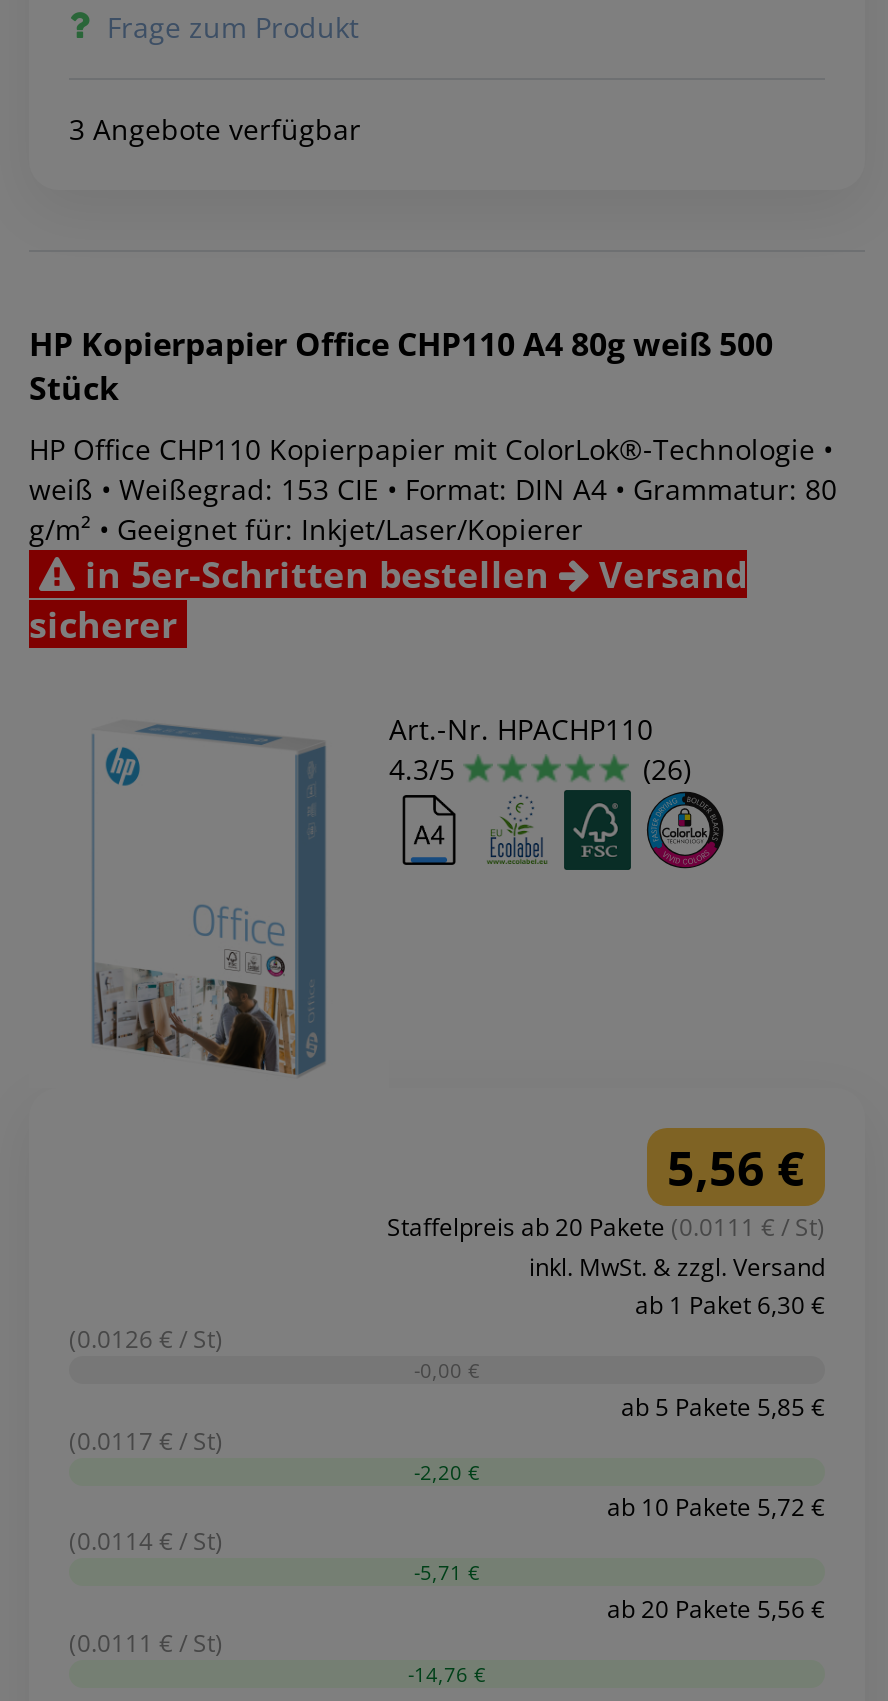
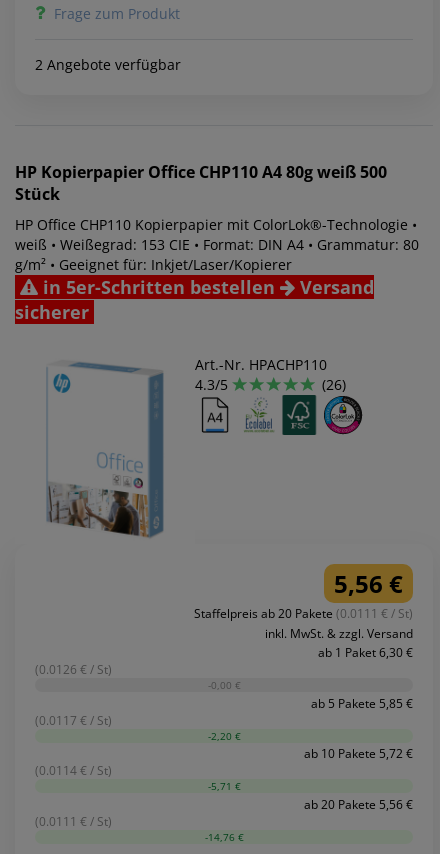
- 3 Angebote verfügbar
+ 2 Angebote verfügbar
